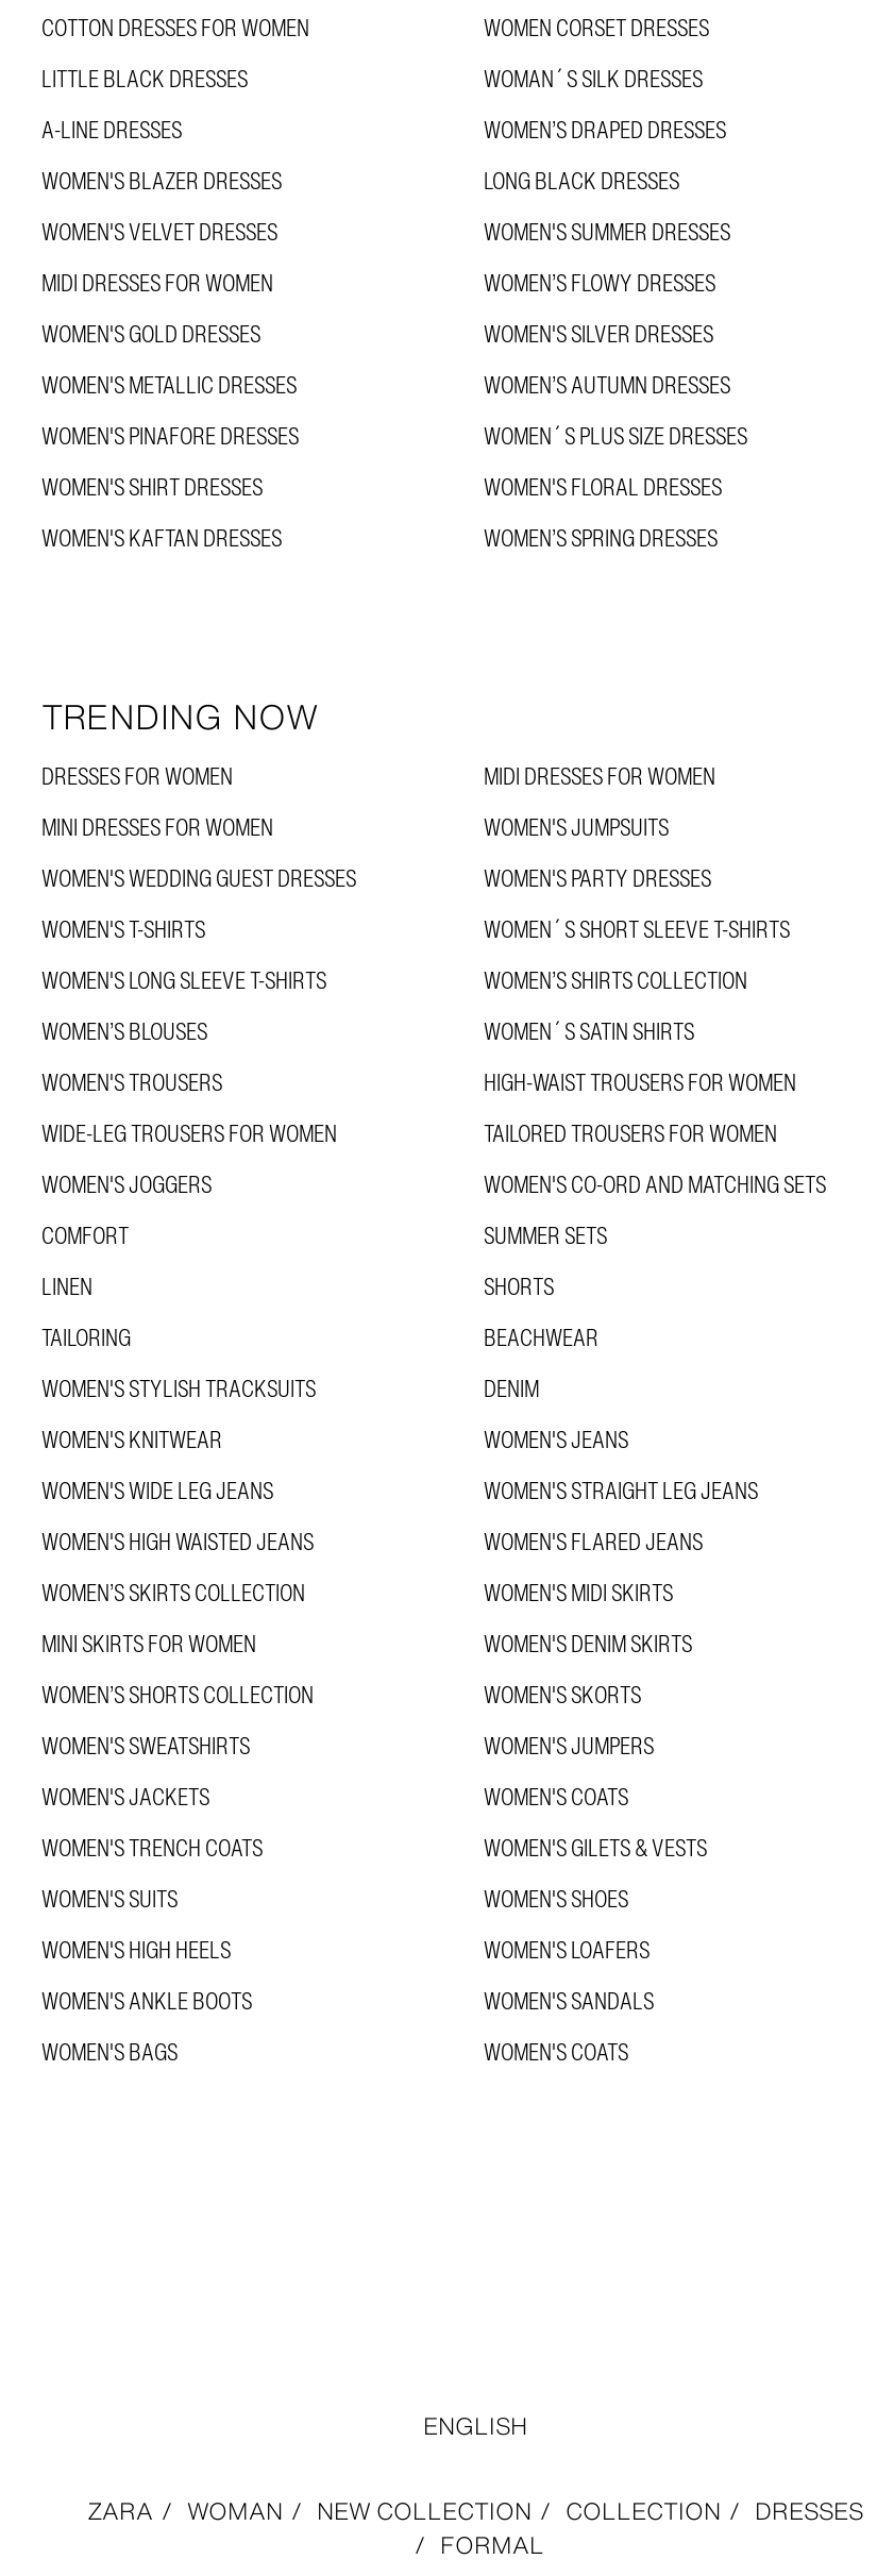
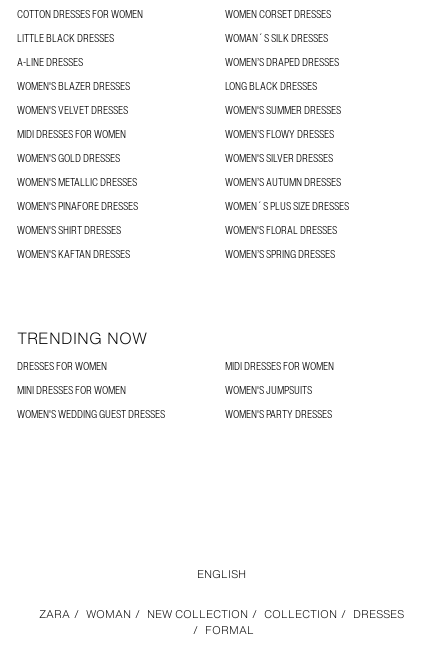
- WOMEN'S T-SHIRTS
- WOMEN´S SHORT SLEEVE T-SHIRTS
- WOMEN'S LONG SLEEVE T-SHIRTS
- WOMEN’S SHIRTS COLLECTION
- WOMEN’S BLOUSES
- WOMEN´S SATIN SHIRTS
- WOMEN'S TROUSERS
- HIGH-WAIST TROUSERS FOR WOMEN
- WIDE-LEG TROUSERS FOR WOMEN
- TAILORED TROUSERS FOR WOMEN
- WOMEN'S JOGGERS
- WOMEN'S CO-ORD AND MATCHING SETS
- COMFORT
- SUMMER SETS
- LINEN
- SHORTS
- TAILORING
- BEACHWEAR
- WOMEN'S STYLISH TRACKSUITS
- DENIM
- WOMEN'S KNITWEAR
- WOMEN'S JEANS
- WOMEN'S WIDE LEG JEANS
- WOMEN'S STRAIGHT LEG JEANS
- WOMEN'S HIGH WAISTED JEANS
- WOMEN'S FLARED JEANS
- WOMEN’S SKIRTS COLLECTION
- WOMEN'S MIDI SKIRTS
- MINI SKIRTS FOR WOMEN
- WOMEN'S DENIM SKIRTS
- WOMEN’S SHORTS COLLECTION
- WOMEN'S SKORTS
- WOMEN'S SWEATSHIRTS
- WOMEN'S JUMPERS
- WOMEN'S JACKETS
- WOMEN'S COATS
- WOMEN'S TRENCH COATS
- WOMEN'S GILETS & VESTS
- WOMEN'S SUITS
- WOMEN'S SHOES
- WOMEN'S HIGH HEELS
- WOMEN'S LOAFERS
- WOMEN'S ANKLE BOOTS
- WOMEN'S SANDALS
- WOMEN'S BAGS
- WOMEN'S COATS
